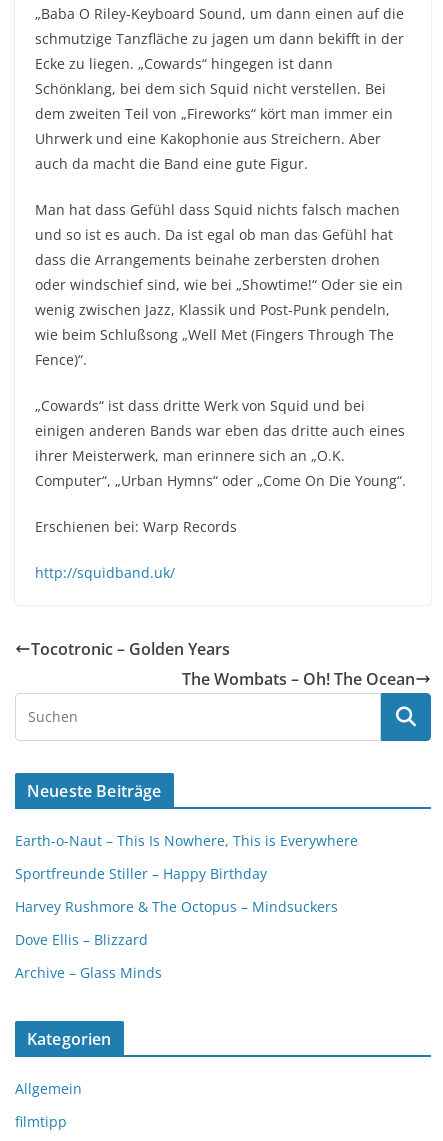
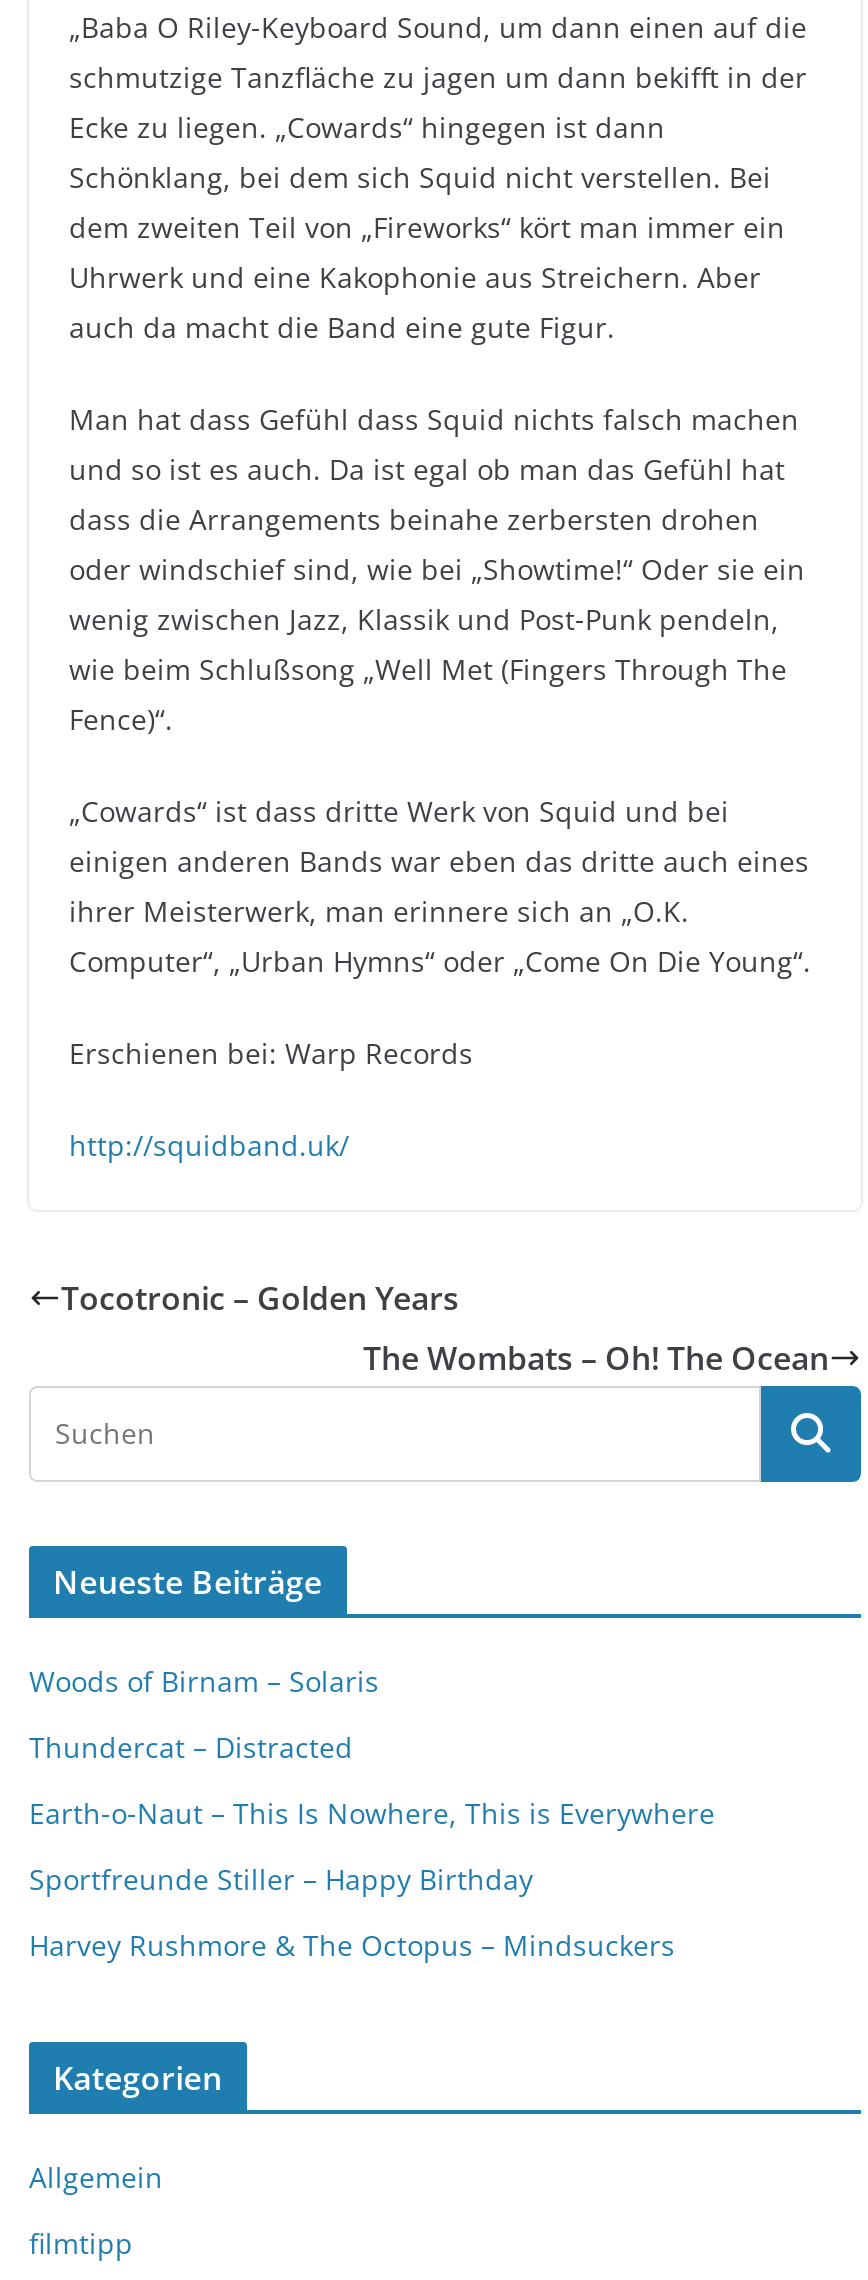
+ Woods of Birnam – Solaris
+ Thundercat – Distracted

moved down: Earth-o-Naut – This Is Nowhere, This is Everywhere | Sportfreunde Stiller – Happy Birthday | Harvey Rushmore & The Octopus – Mindsuckers

- Dove Ellis – Blizzard
- Archive – Glass Minds
